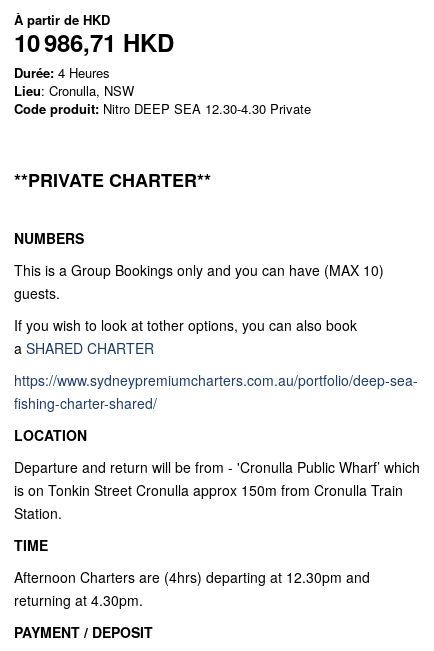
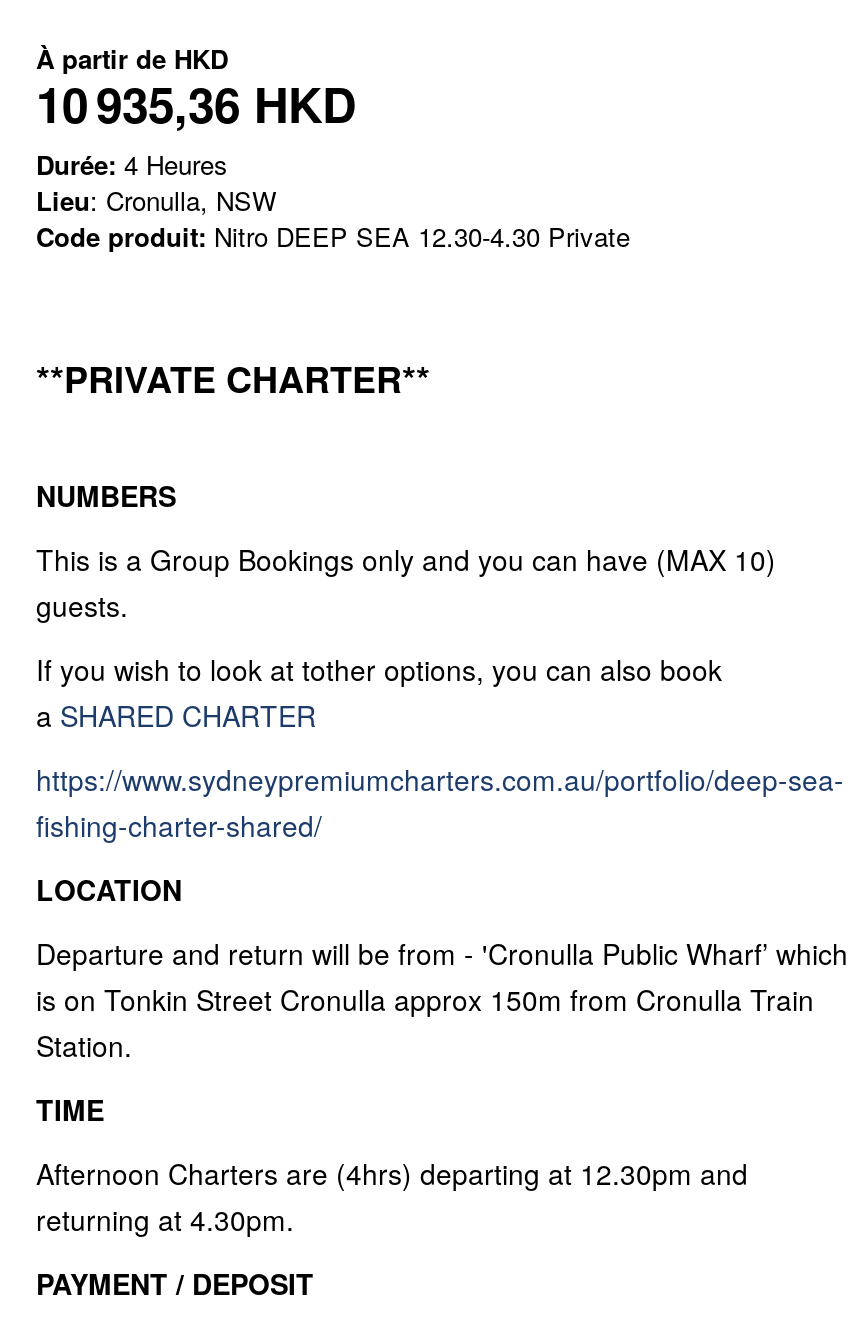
- 10 986,71 HKD
+ 10 935,36 HKD
